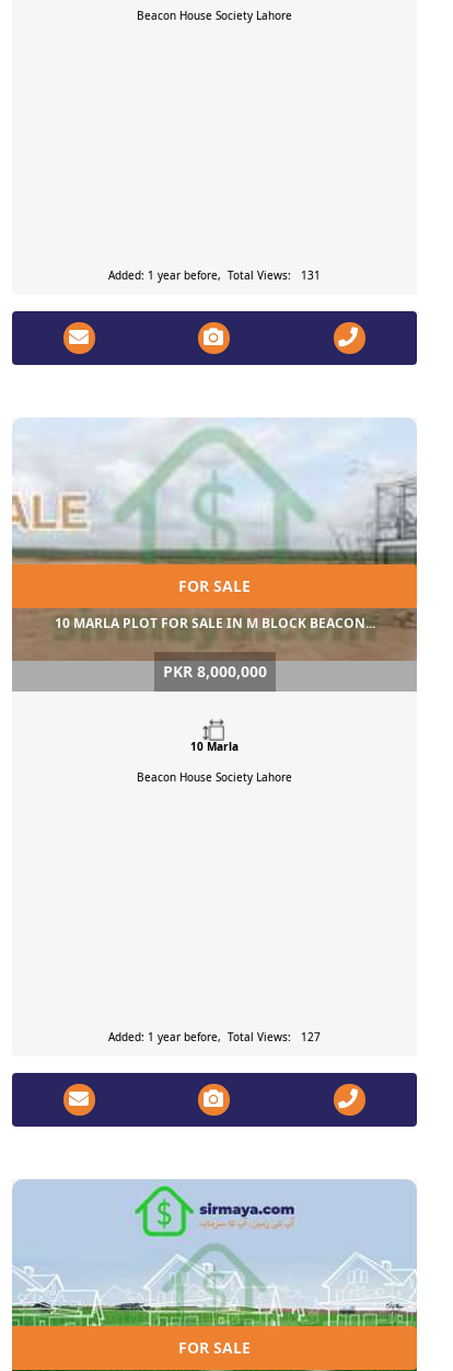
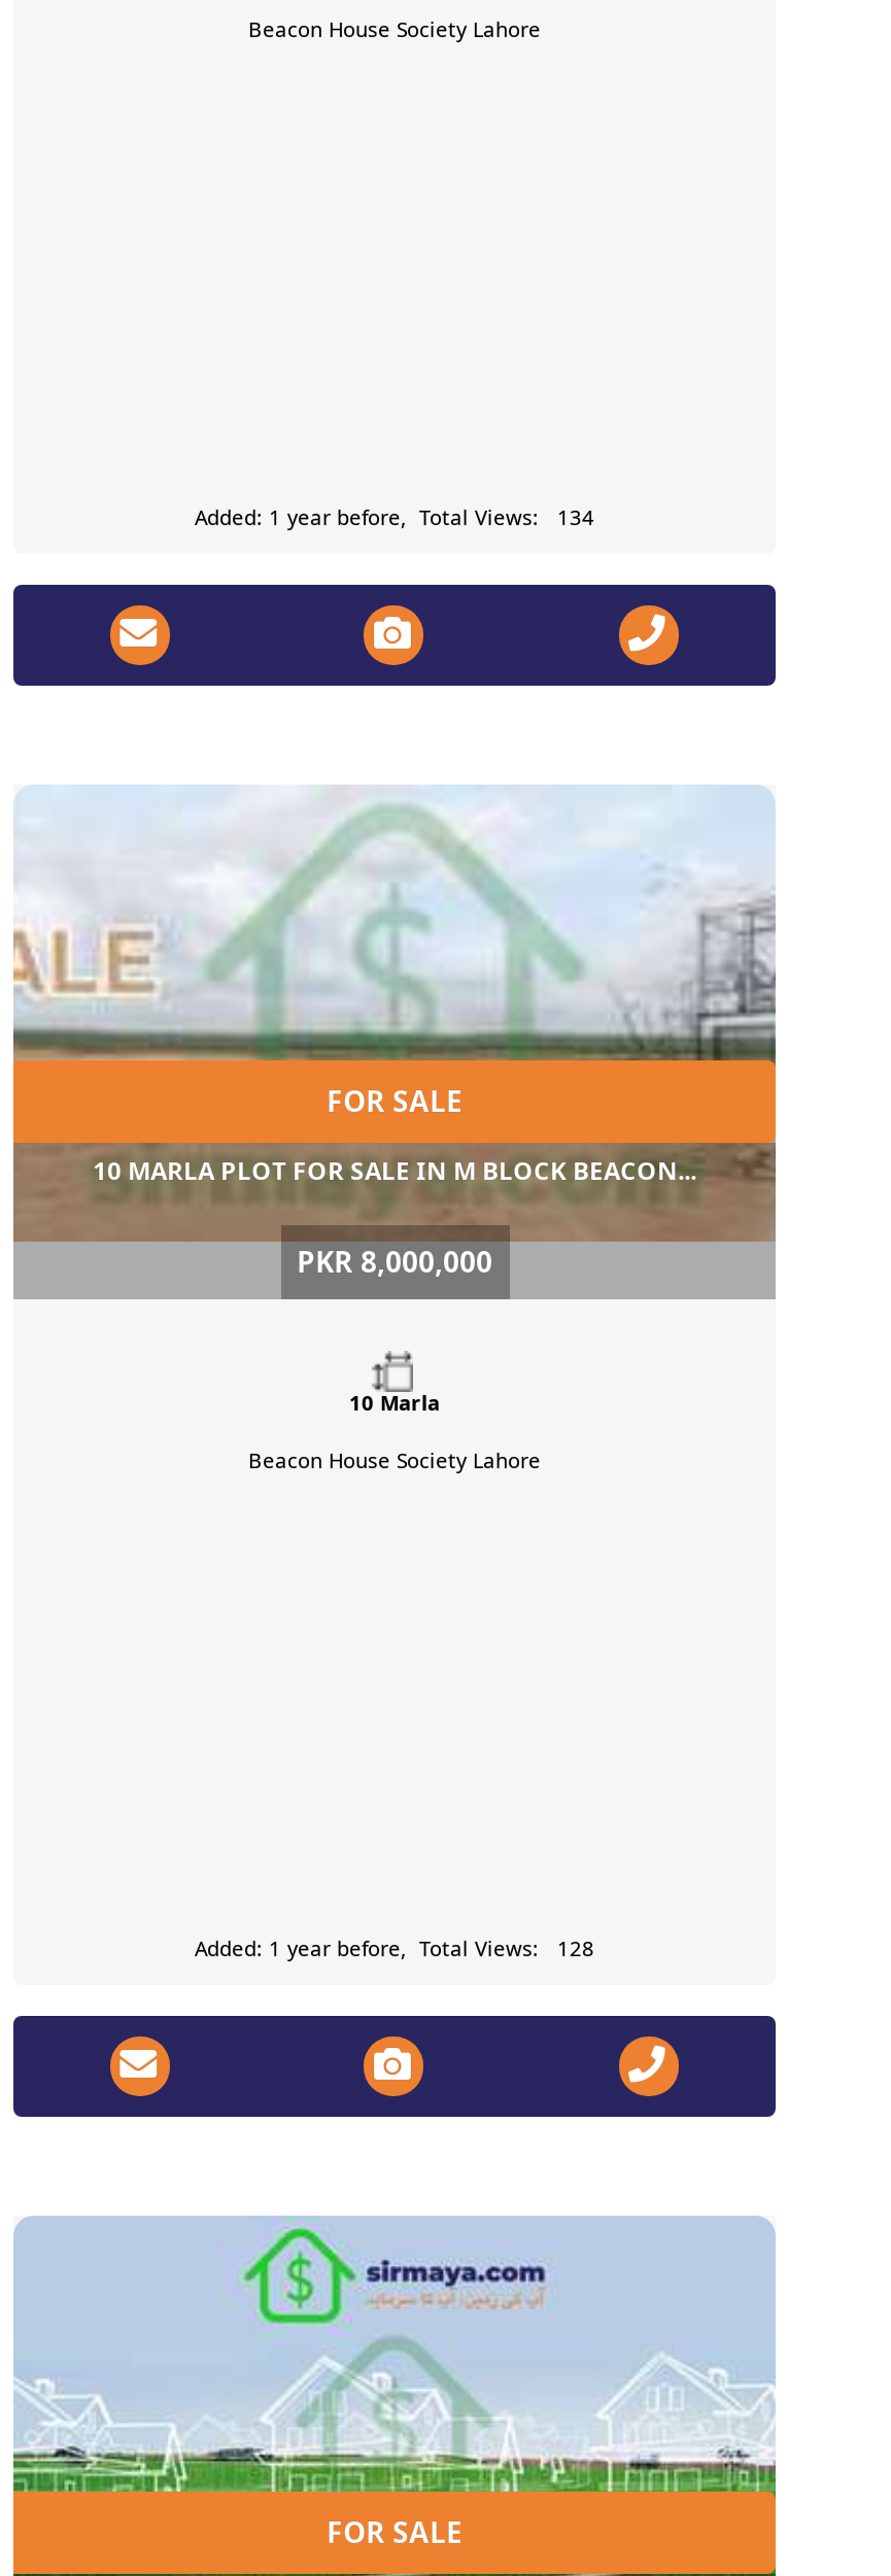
- Added: 1 year before, Total Views: 131
+ Added: 1 year before, Total Views: 134

- Added: 1 year before, Total Views: 127
+ Added: 1 year before, Total Views: 128
